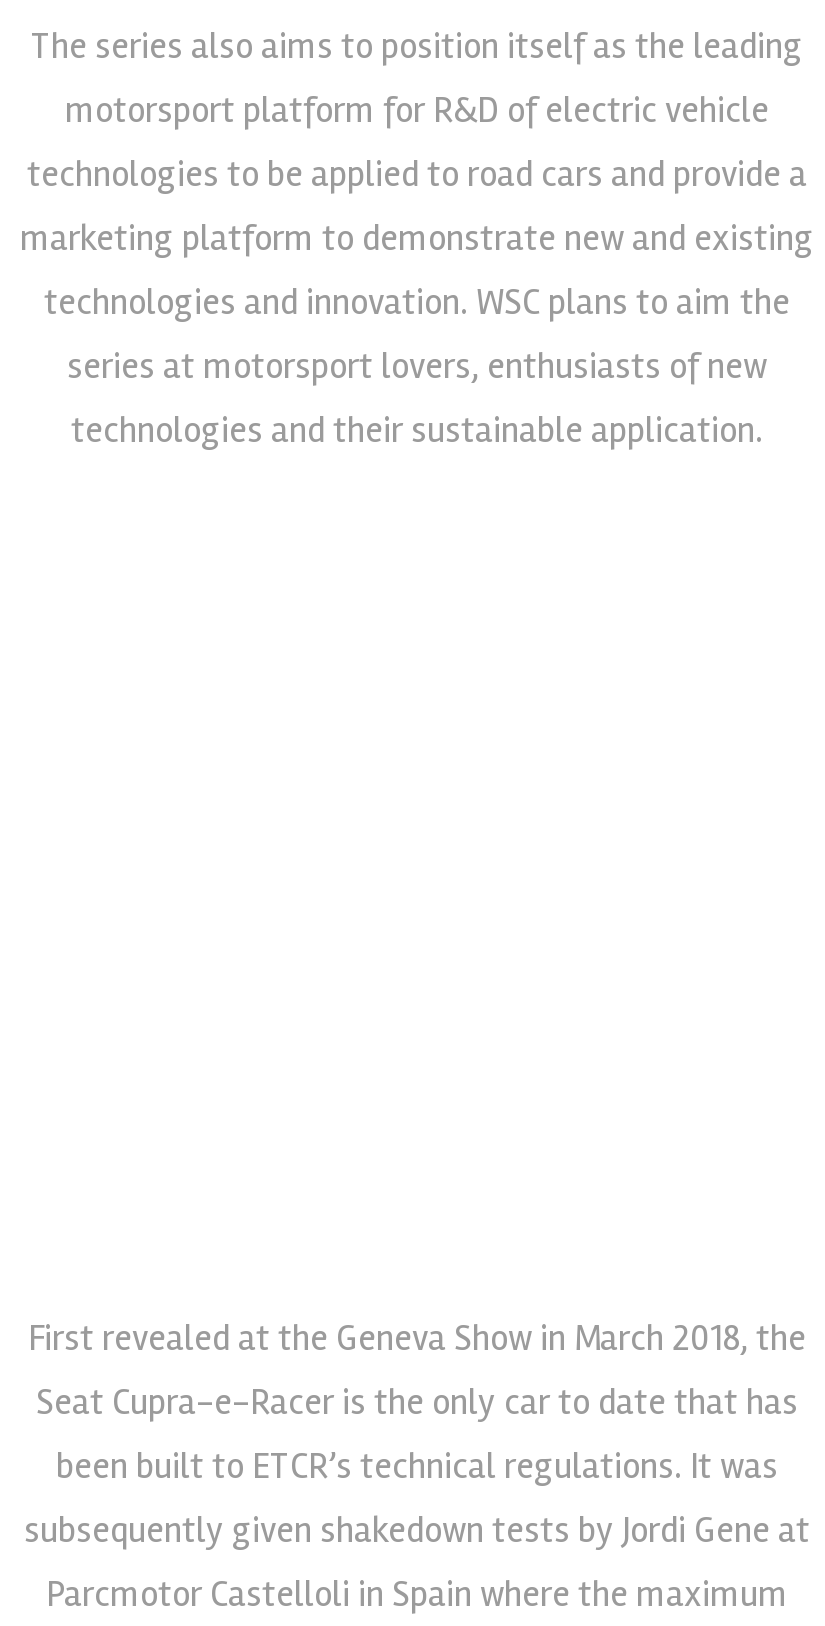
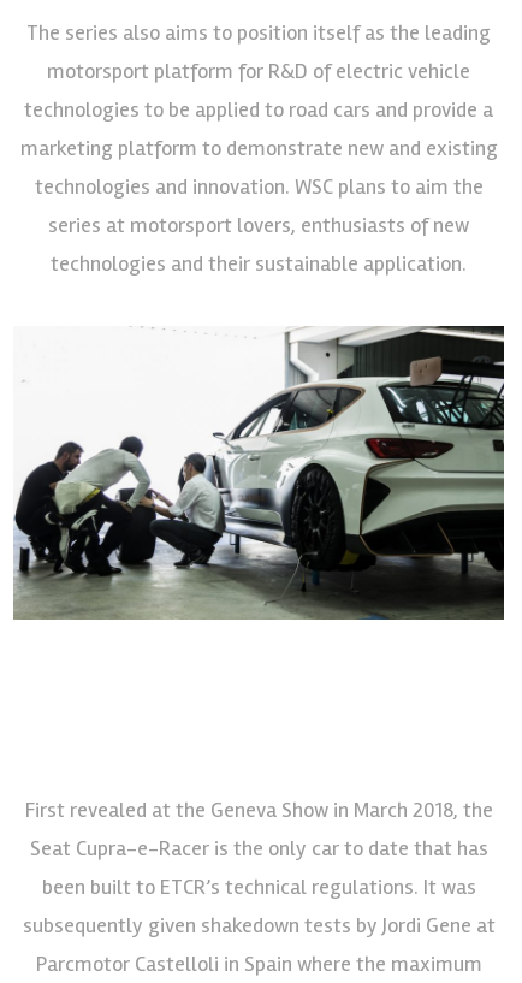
+ [image]
